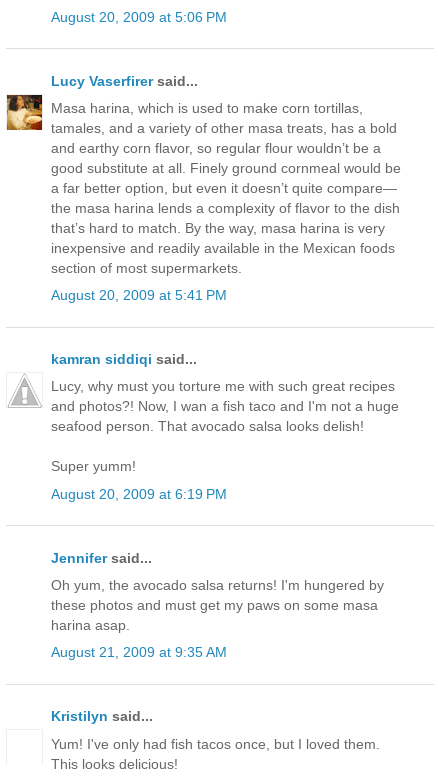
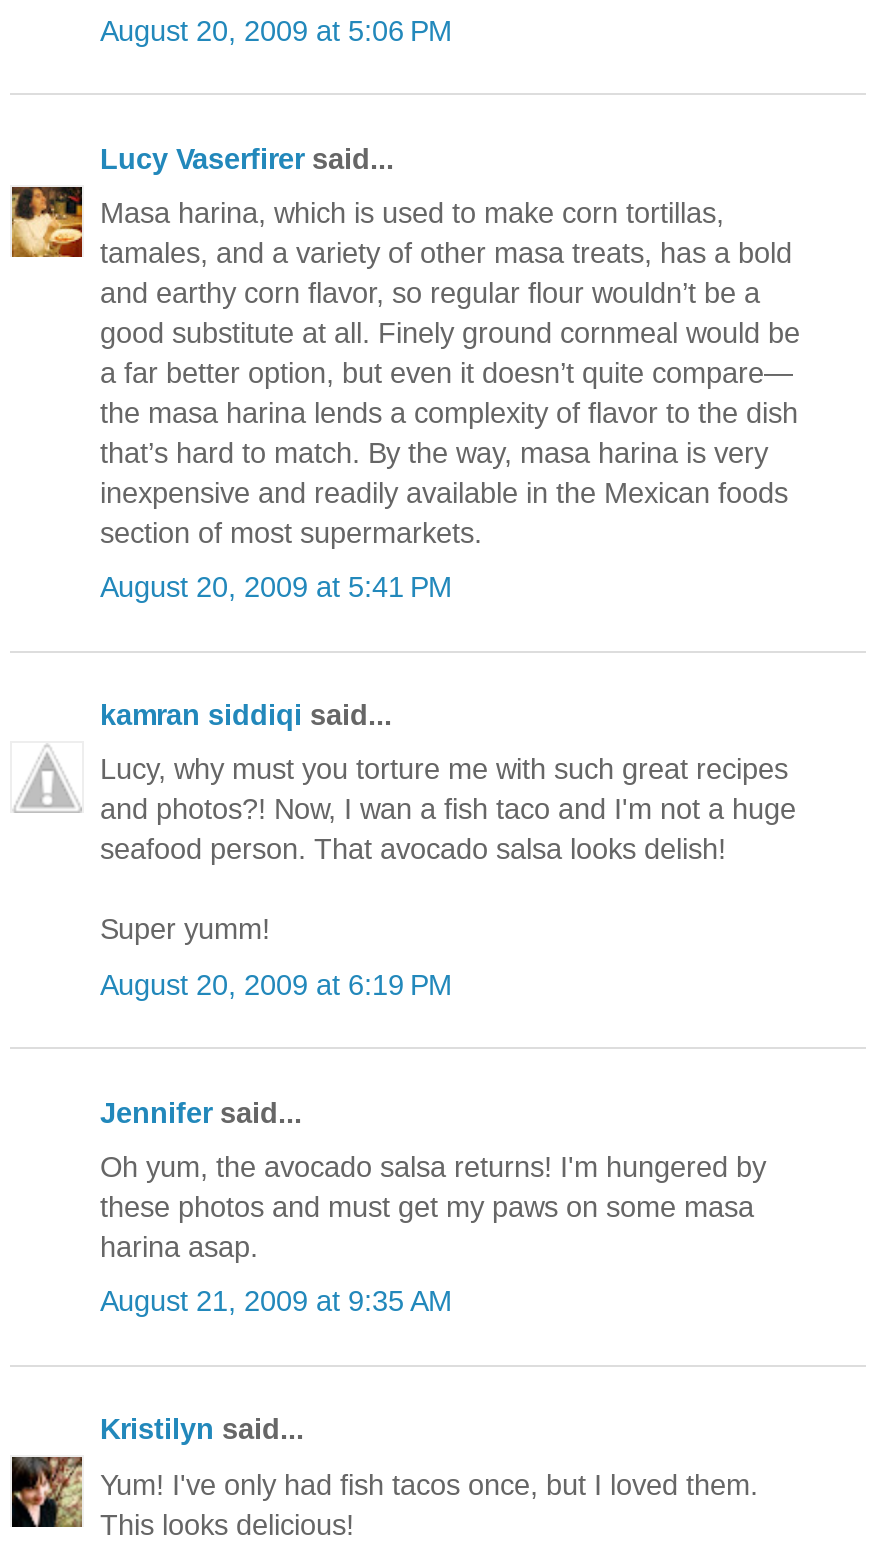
+ [image]
